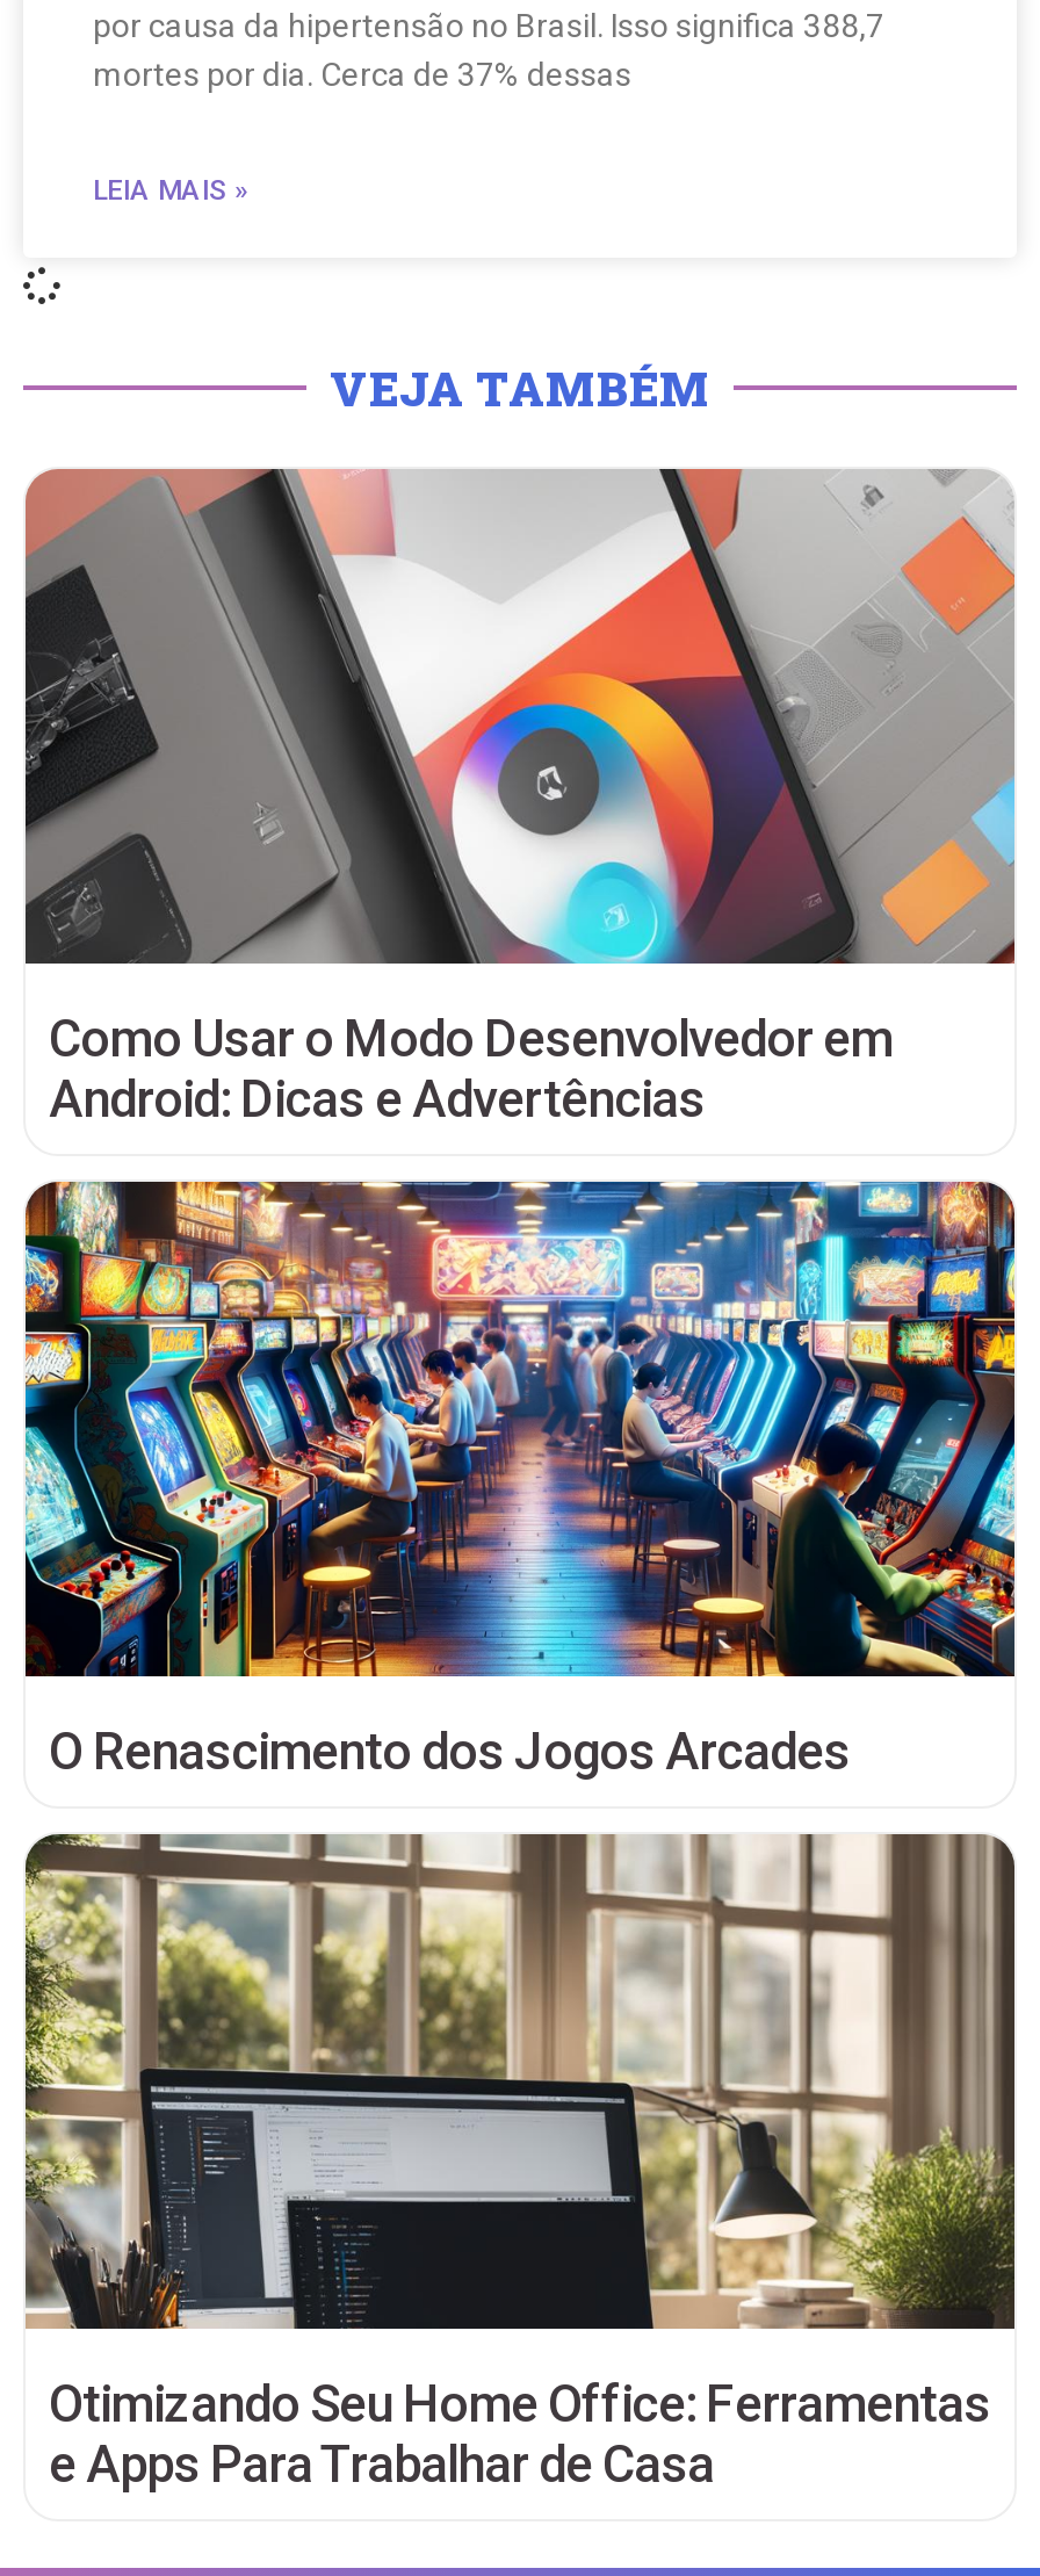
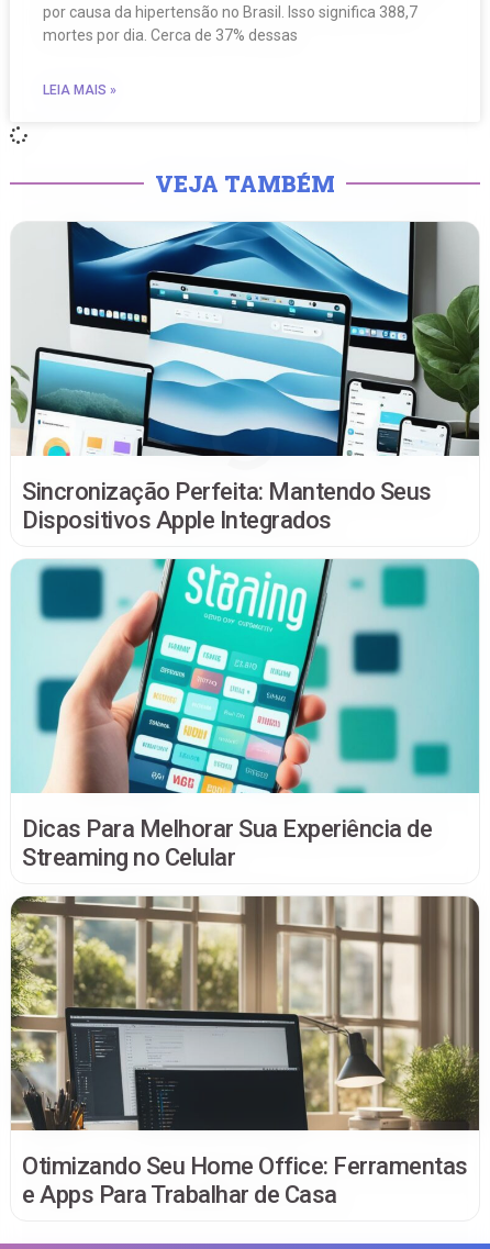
- [image]
- Como Usar o Modo Desenvolvedor em
- Android: Dicas e Advertências
+ [image]
+ Sincronização Perfeita: Mantendo Seus
+ Dispositivos Apple Integrados

- [image]
- O Renascimento dos Jogos Arcades
+ [image]
+ Dicas Para Melhorar Sua Experiência de
+ Streaming no Celular
